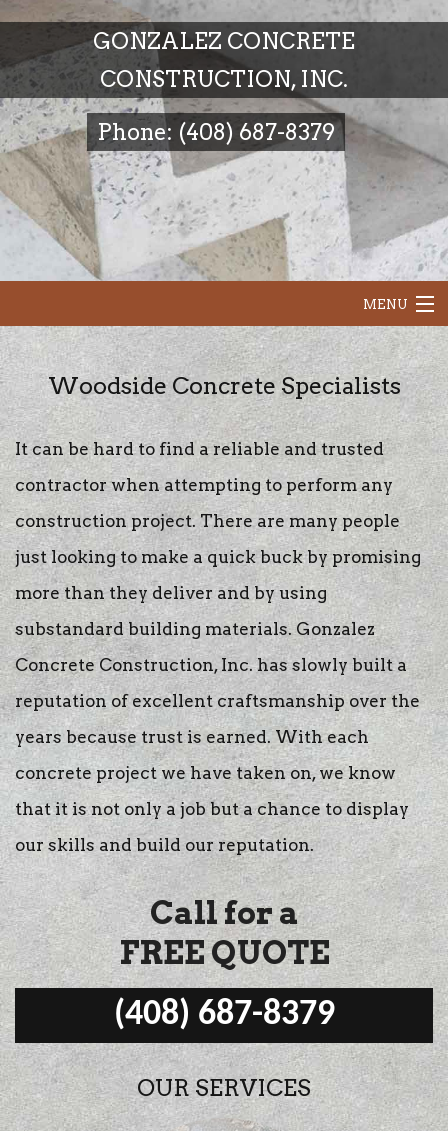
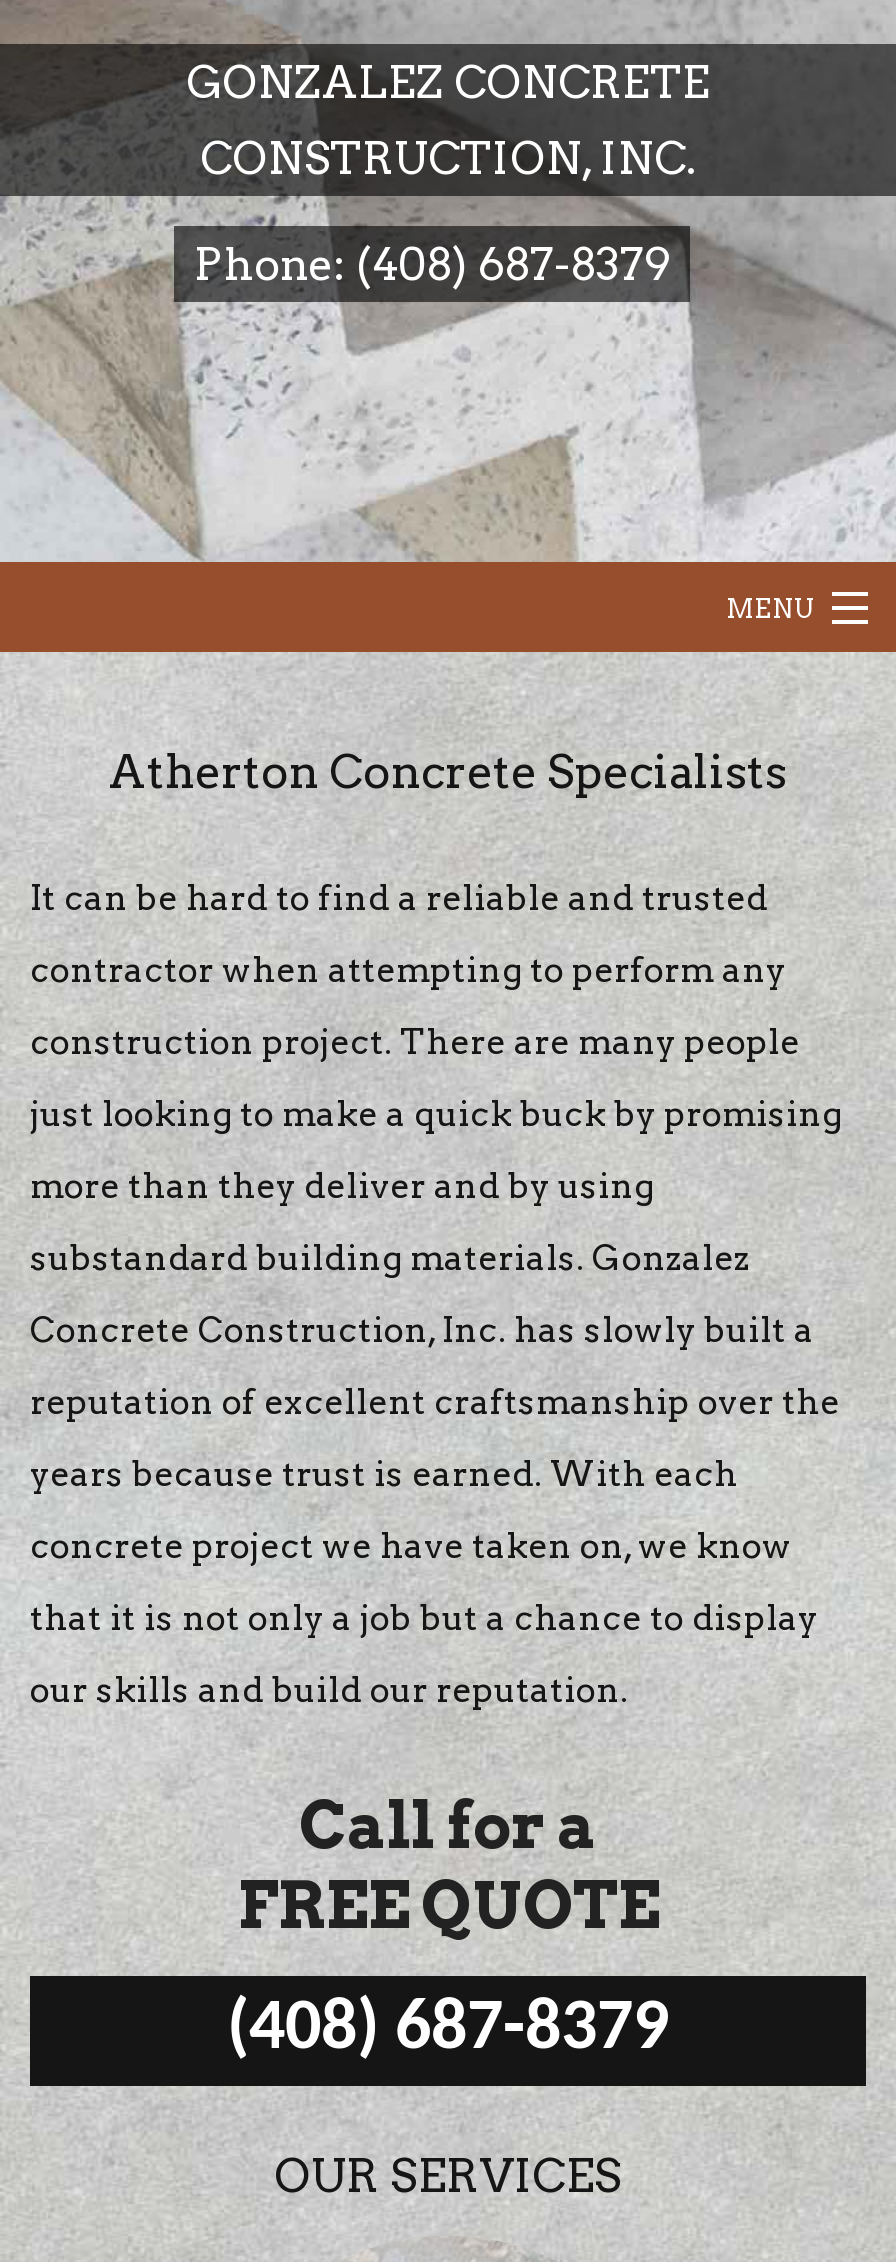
- Woodside Concrete Specialists
+ Atherton Concrete Specialists
